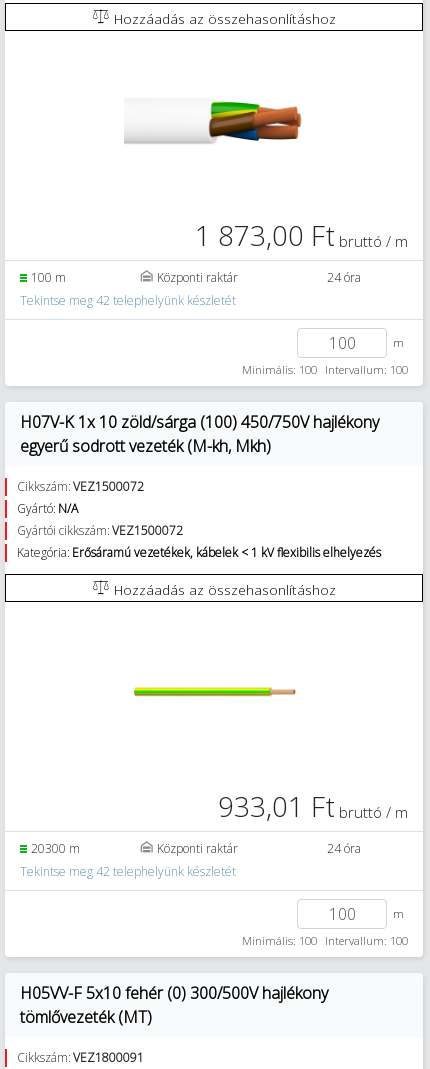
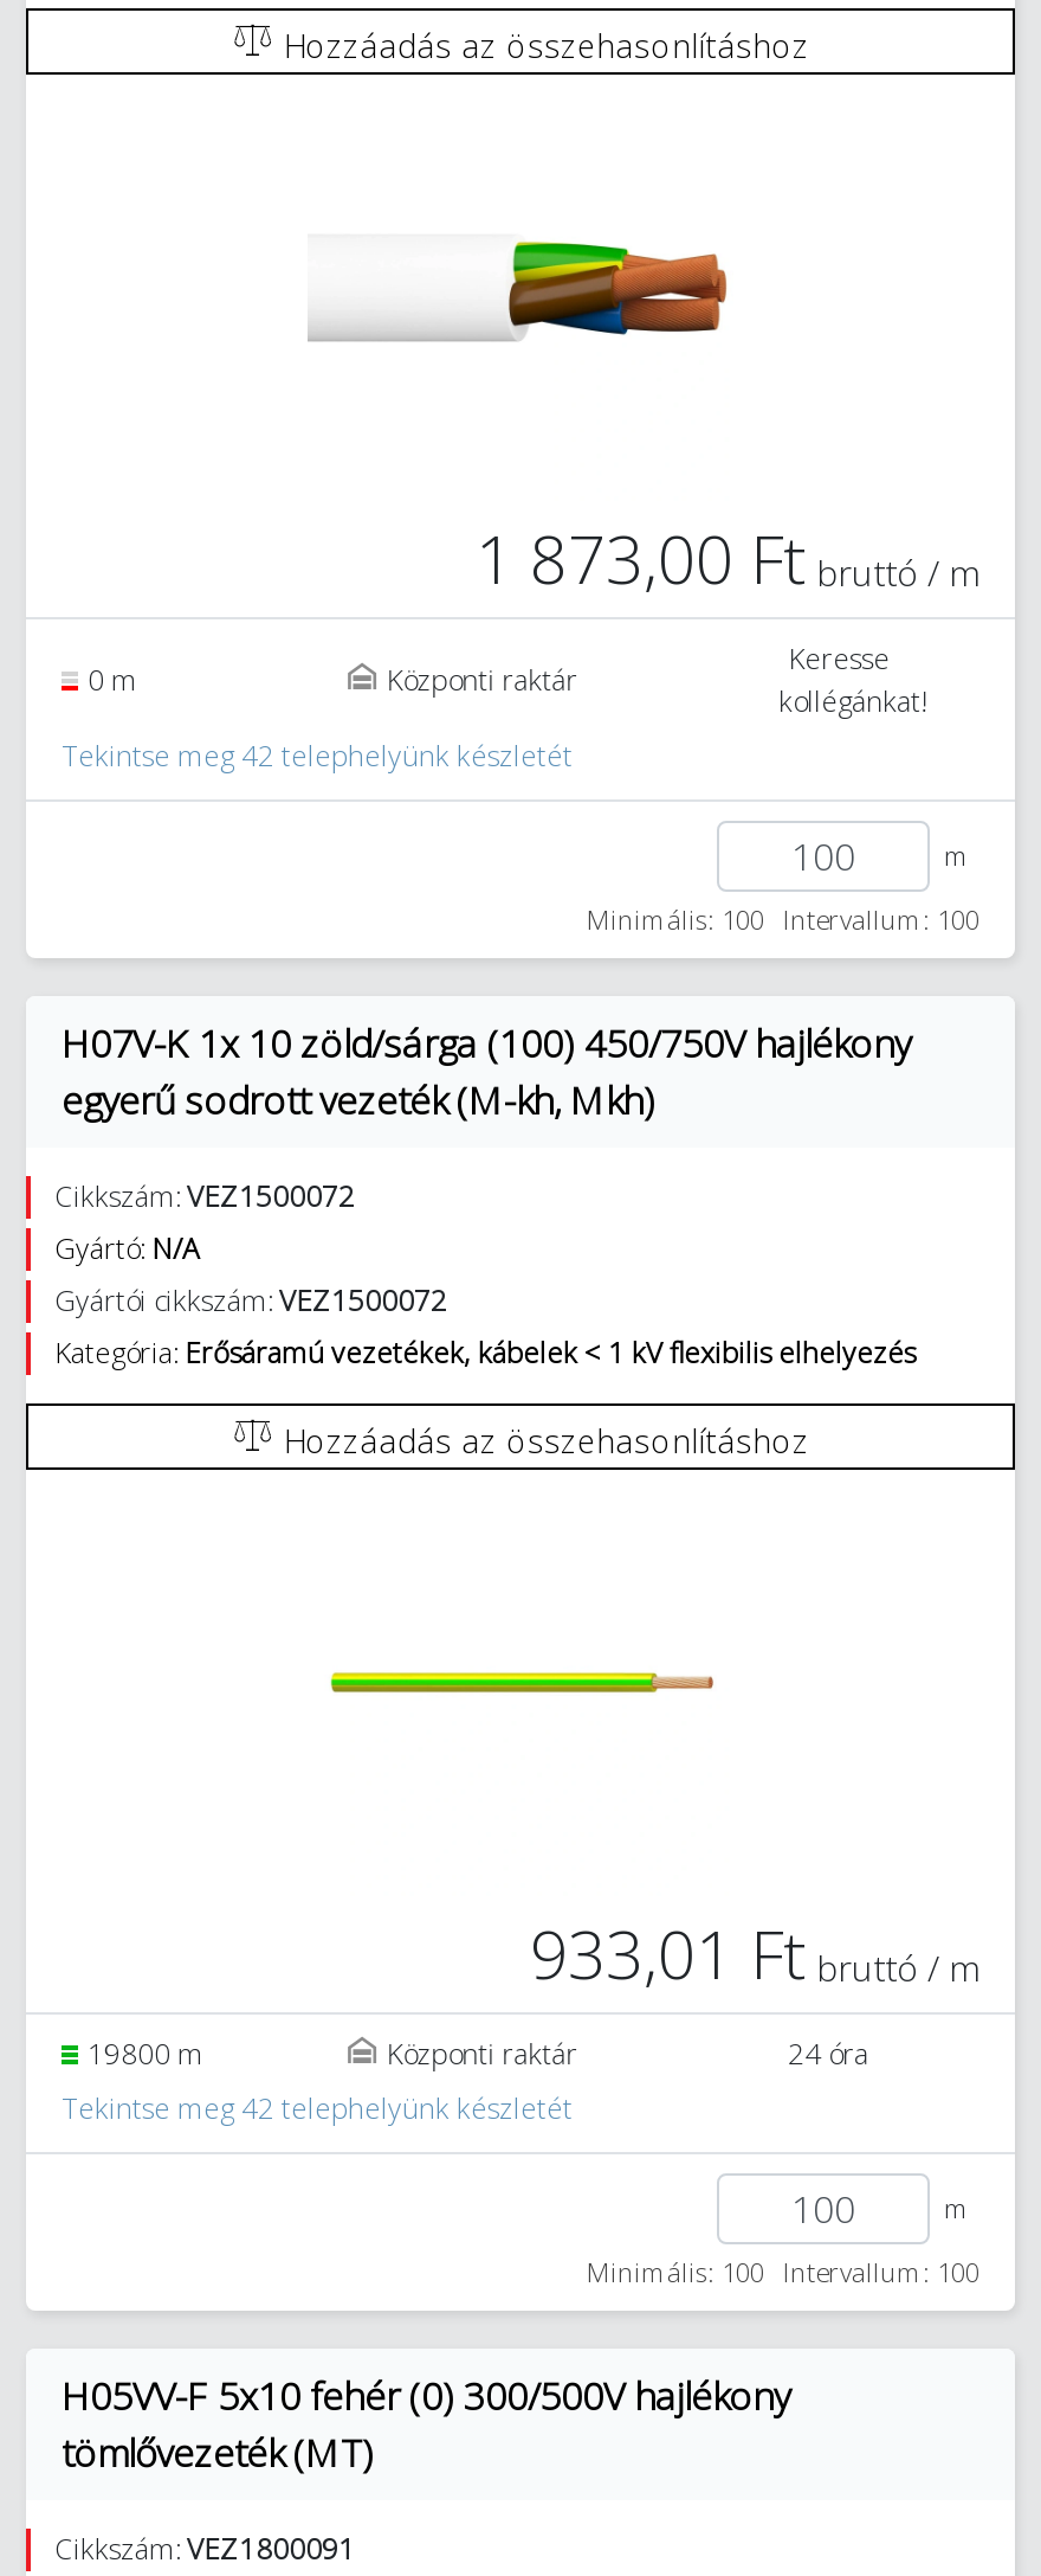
- 100 m
+ 0 m

- 24 óra
+ Keresse
+ kollégánkat!

- 20300 m
+ 19800 m
